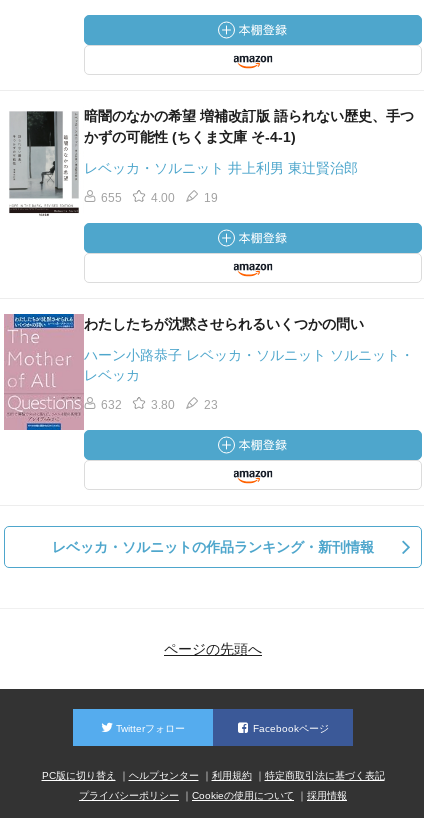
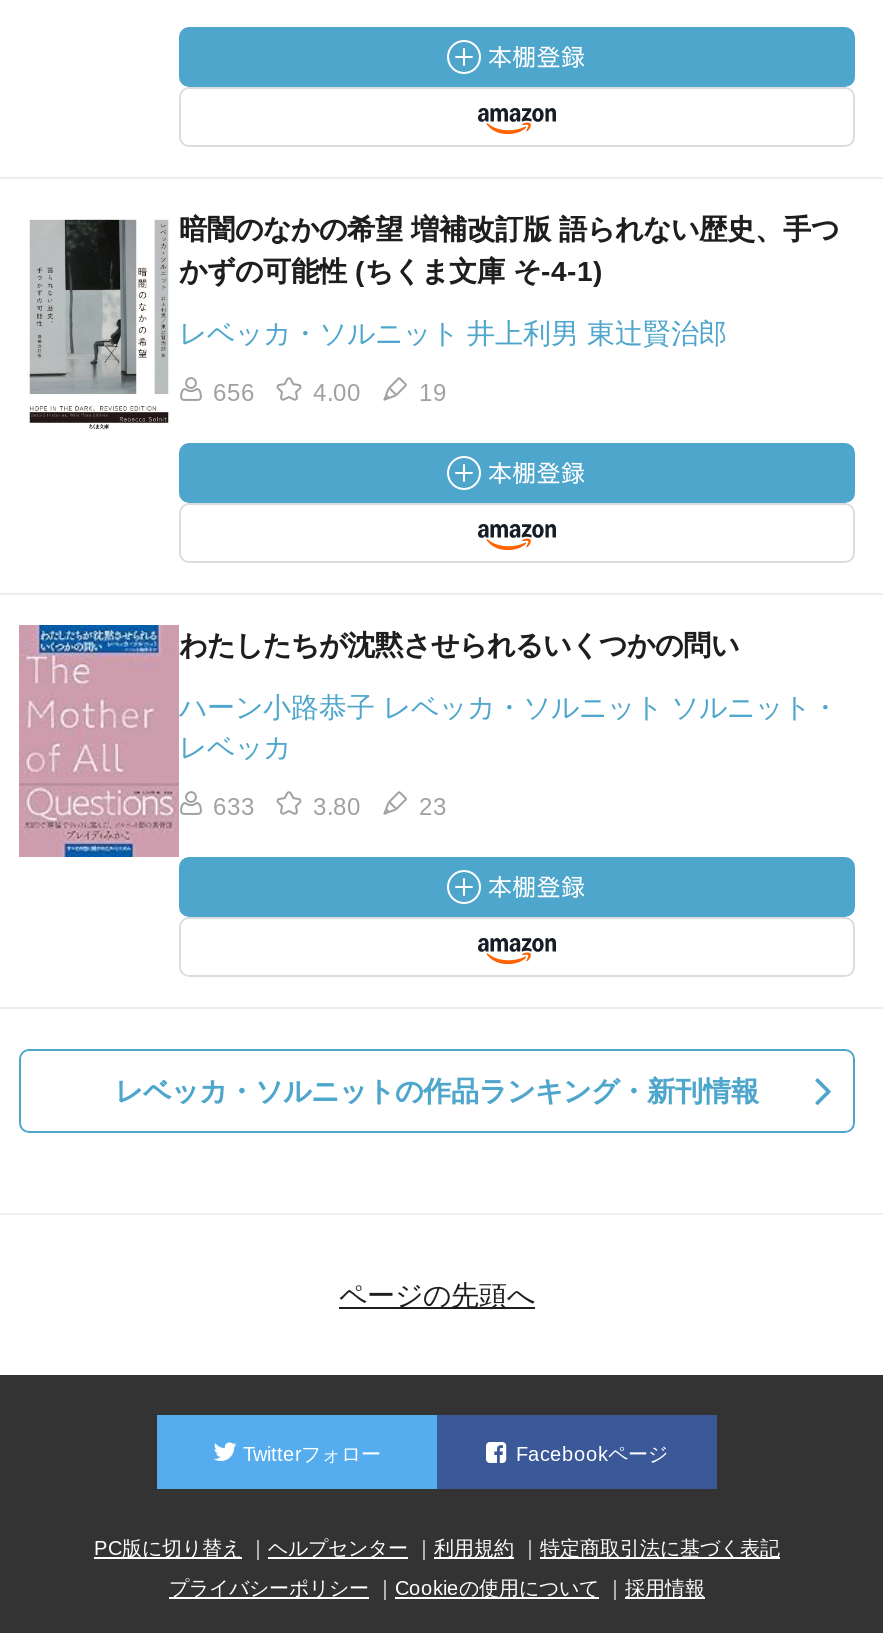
- 655
+ 656

- 632
+ 633
